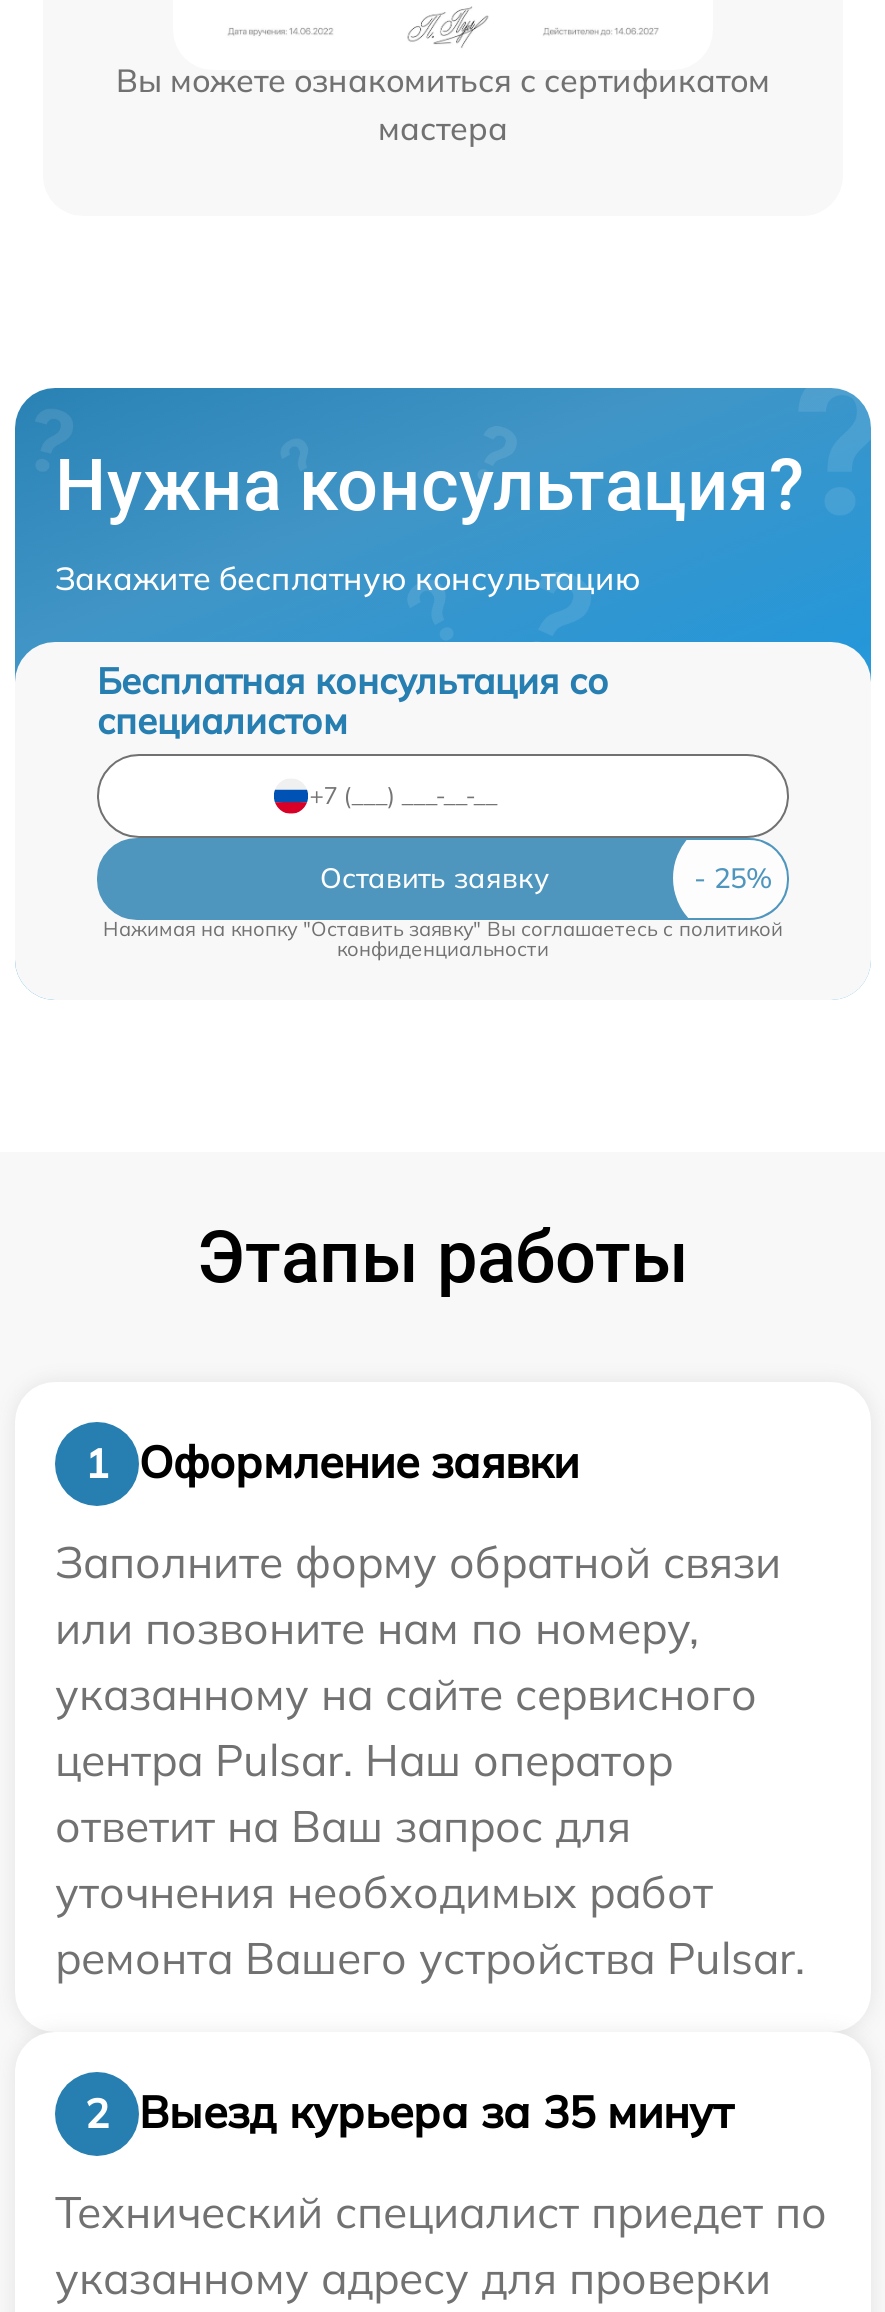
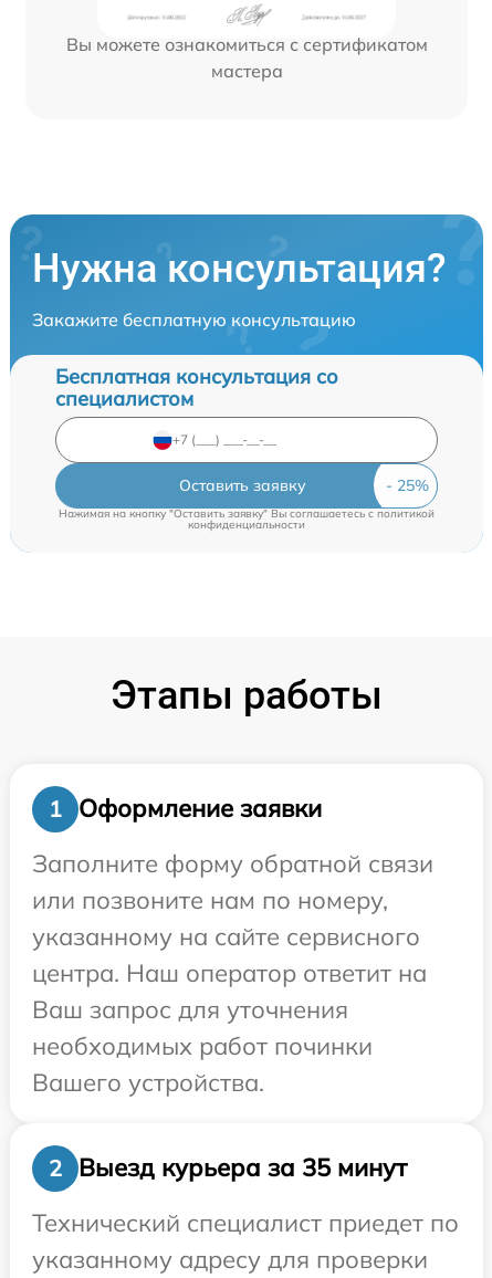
- центра Pulsar. Наш оператор
- ответит на Ваш запрос для
- уточнения необходимых работ
- ремонта Вашего устройства Pulsar.
+ центра. Наш оператор ответит на
+ Ваш запрос для уточнения
+ необходимых работ починки
+ Вашего устройства.
